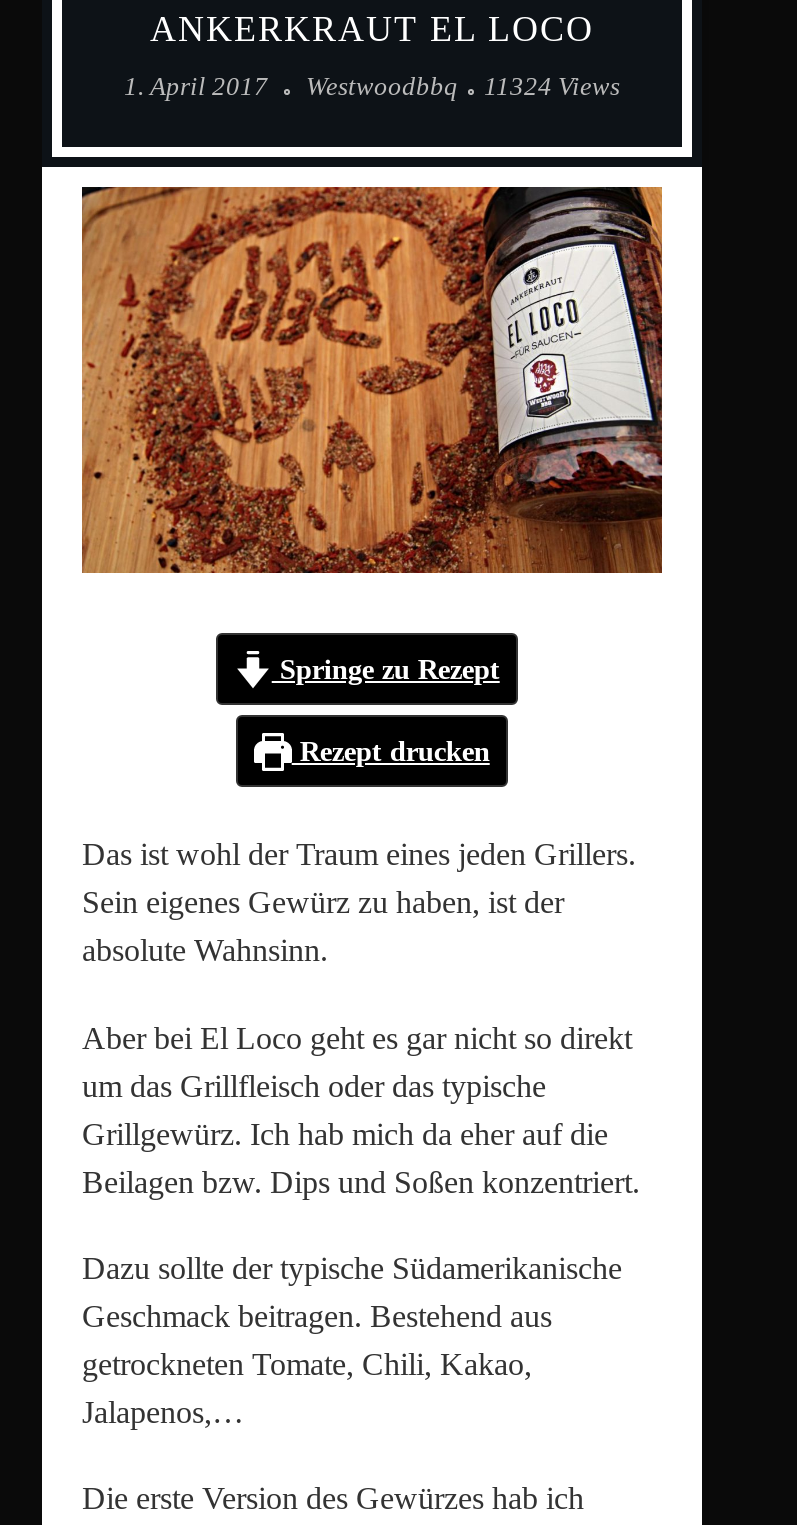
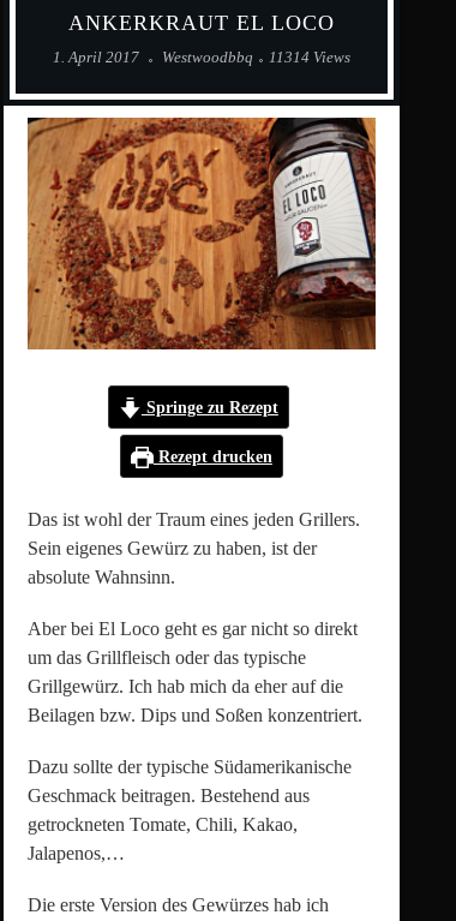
- 1. April 2017 Westwoodbbq 11324 Views
+ 1. April 2017 Westwoodbbq 11314 Views
